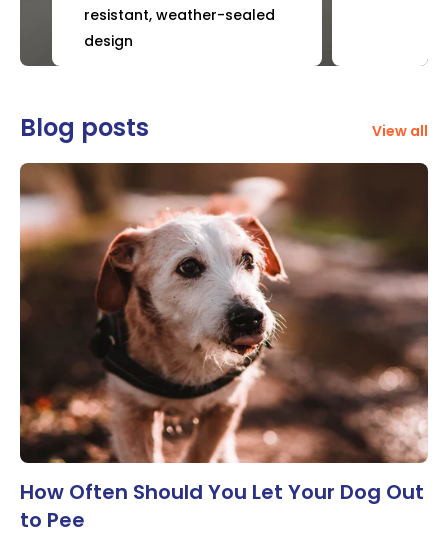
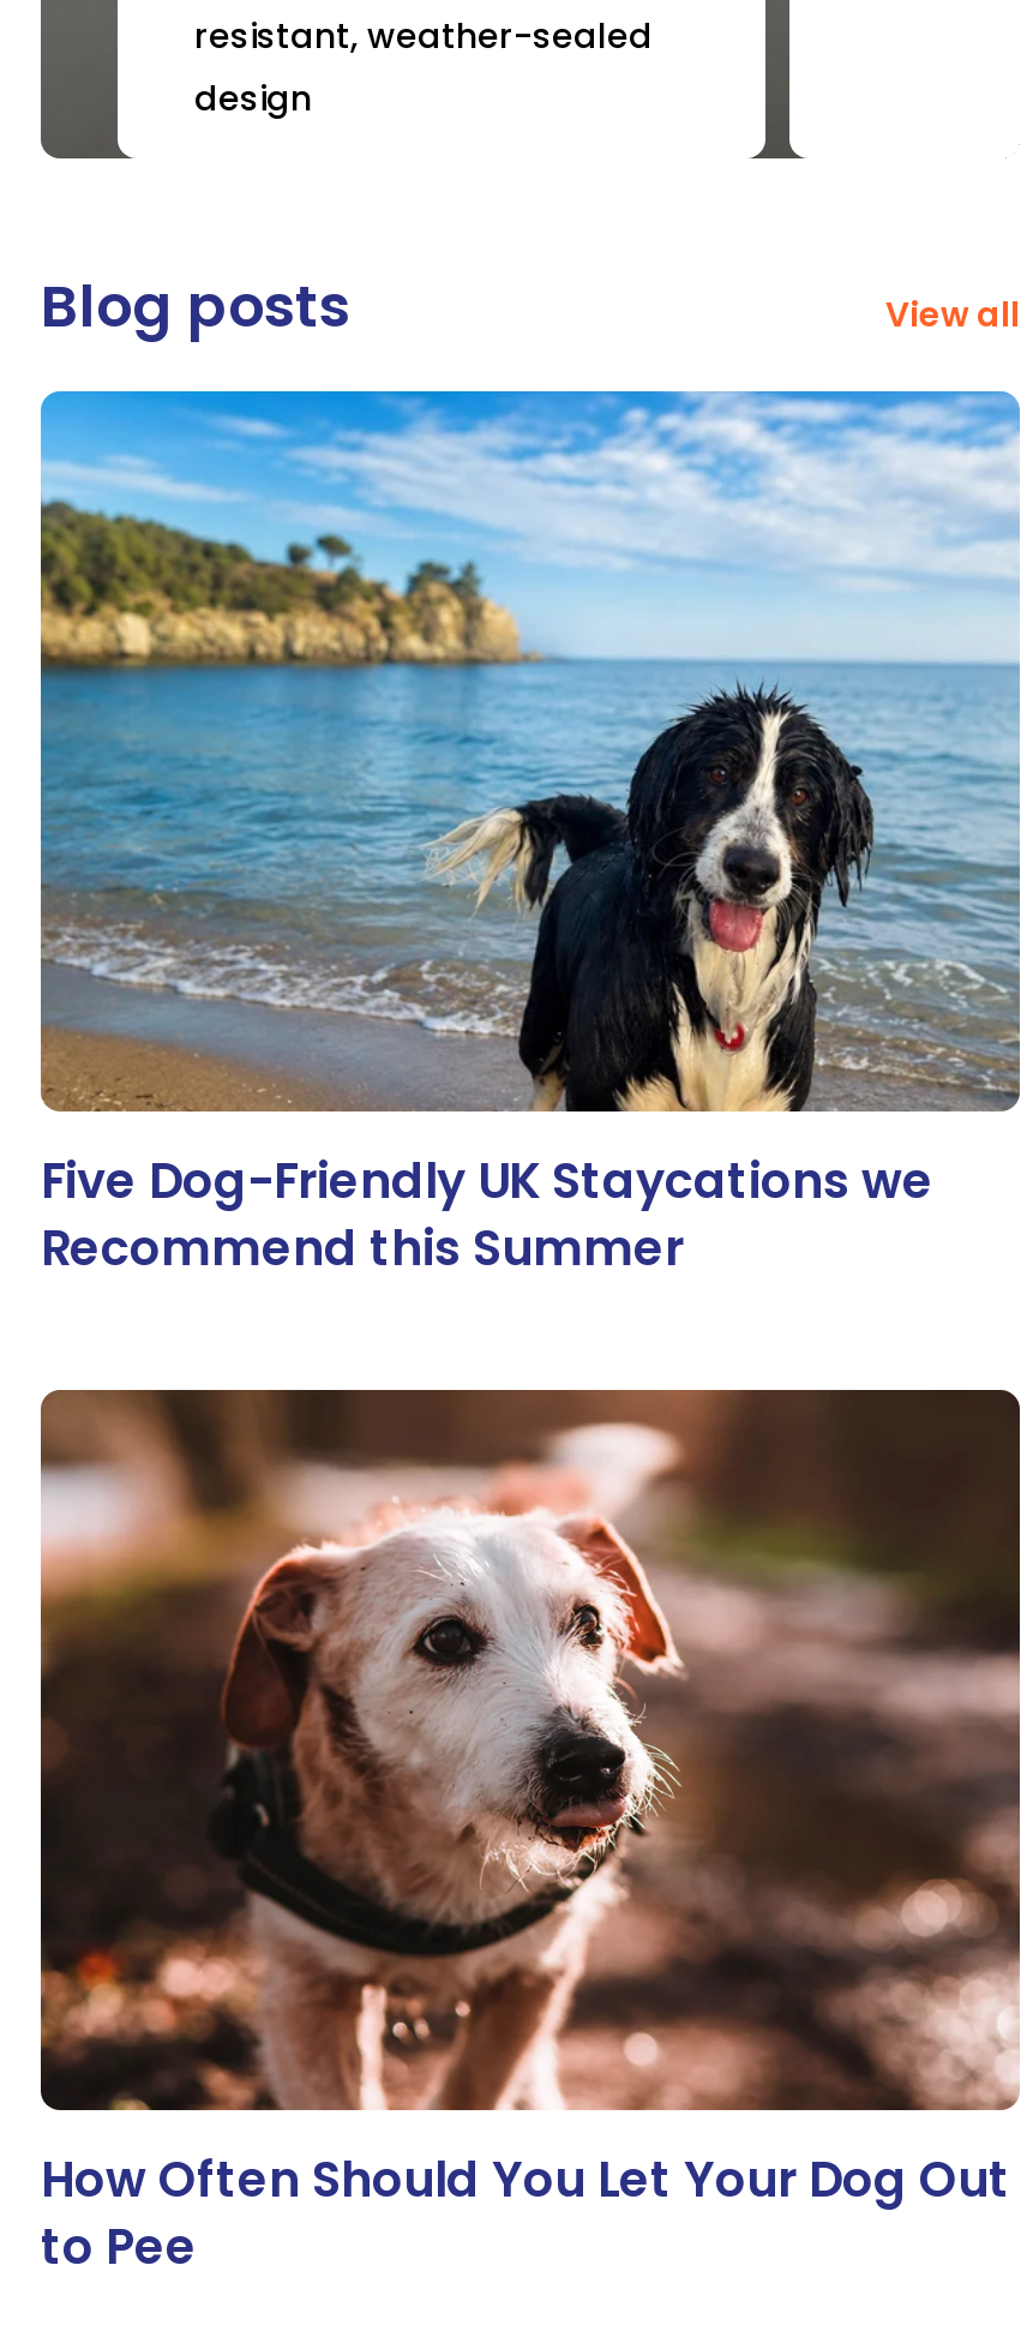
+ [image]
+ Five Dog-Friendly UK Staycations we
+ Recommend this Summer
